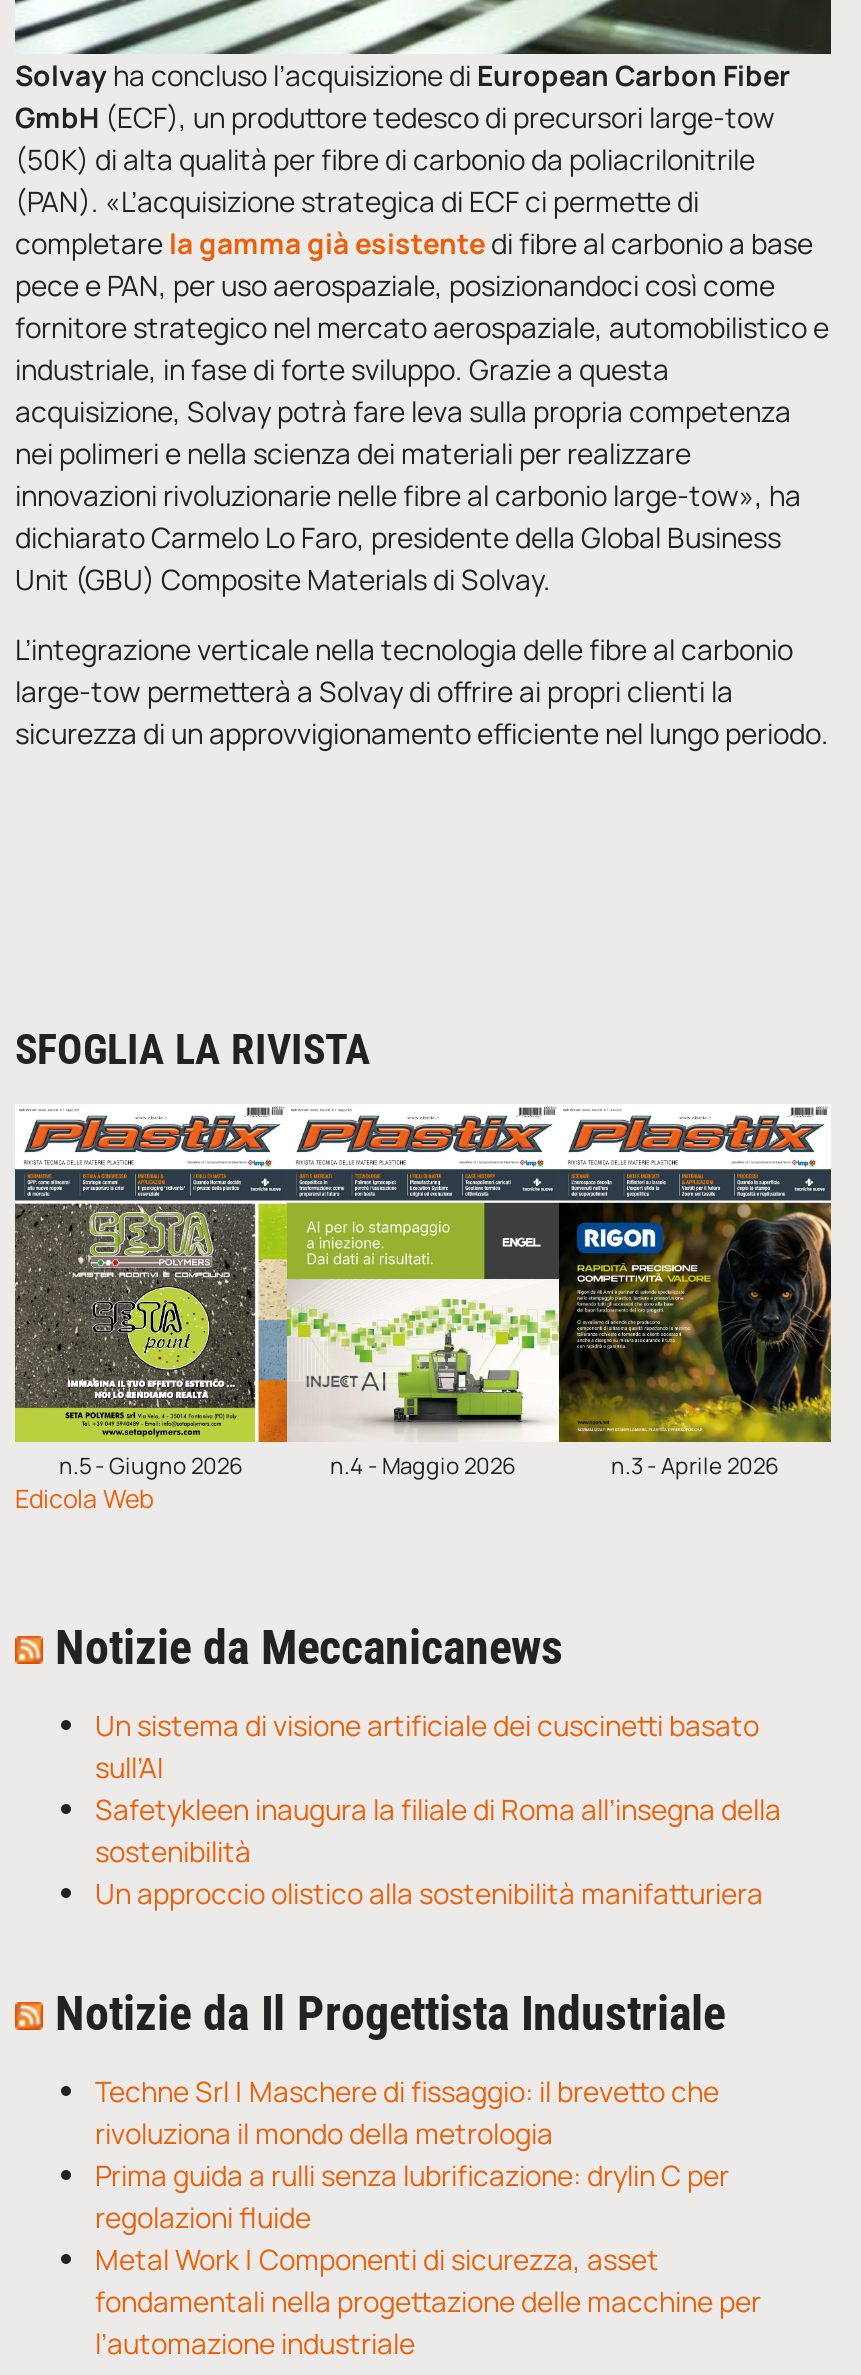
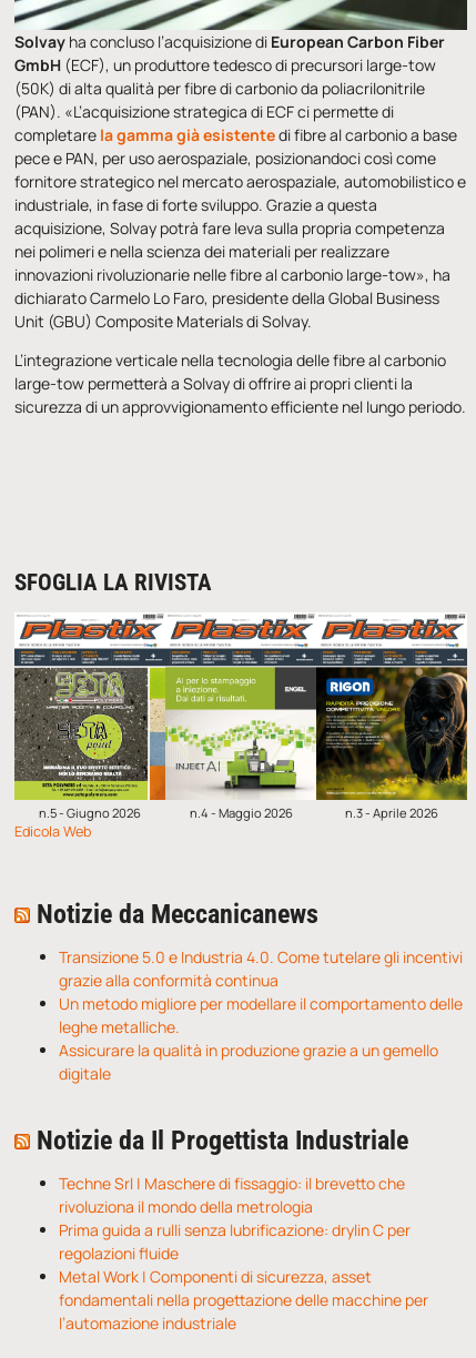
- Un sistema di visione artificiale dei cuscinetti basato
- sull’AI
- Safetykleen inaugura la filiale di Roma all’insegna della
- sostenibilità
- Un approccio olistico alla sostenibilità manifatturiera
+ Transizione 5.0 e Industria 4.0. Come tutelare gli incentivi
+ grazie alla conformità continua
+ Un metodo migliore per modellare il comportamento delle
+ leghe metalliche.
+ Assicurare la qualità in produzione grazie a un gemello
+ digitale
